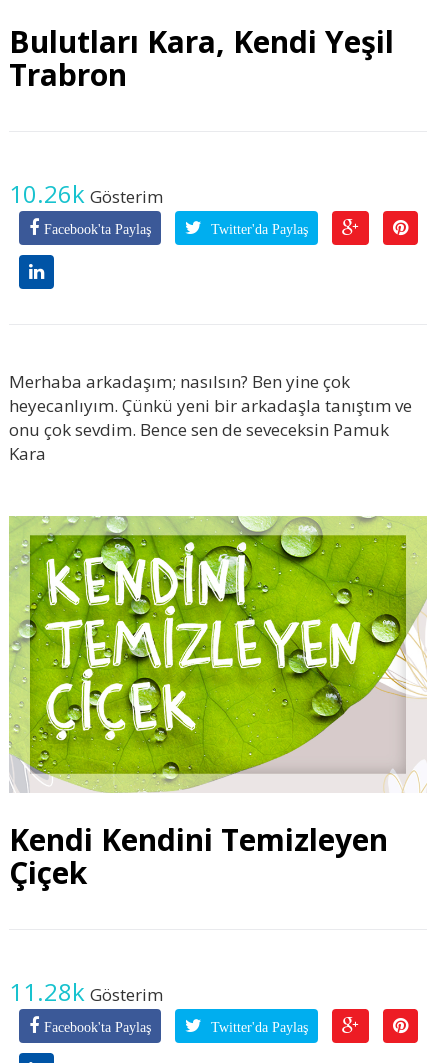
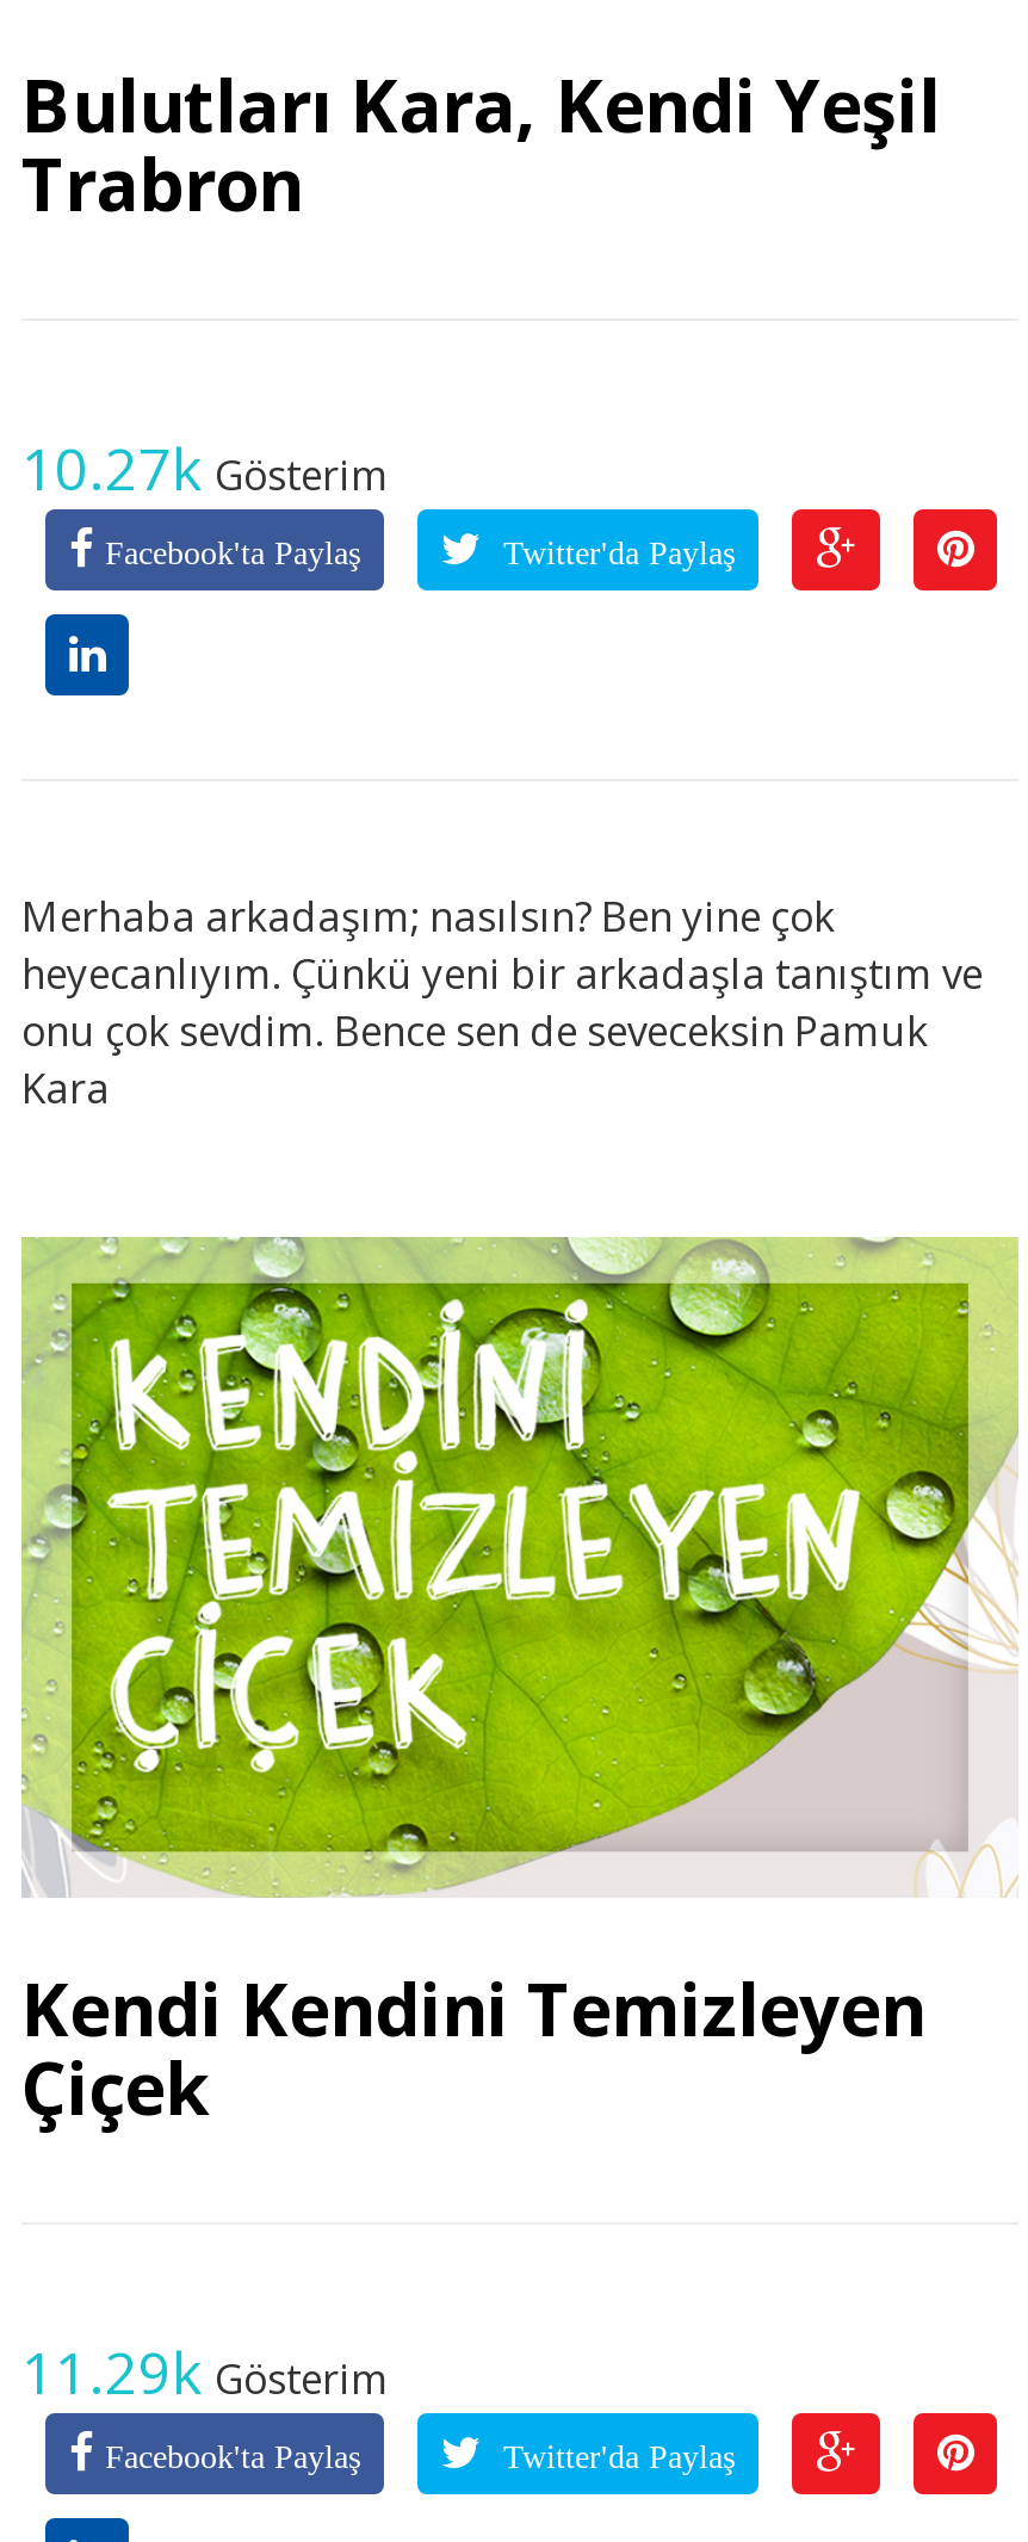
- 10.26k Gösterim
+ 10.27k Gösterim

- 11.28k Gösterim
+ 11.29k Gösterim
